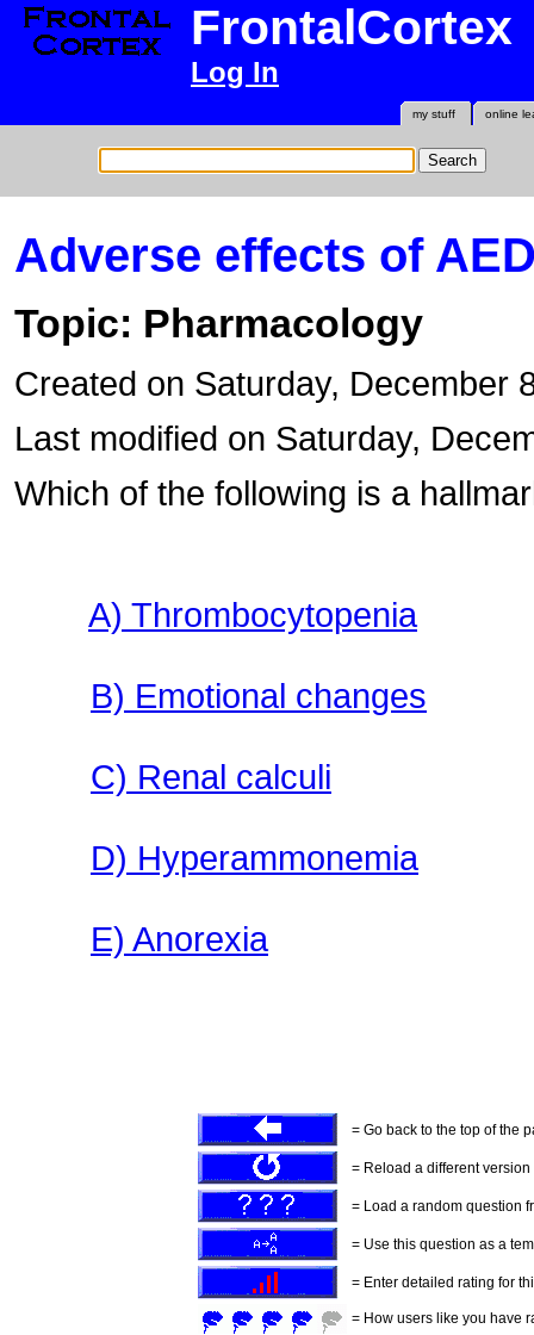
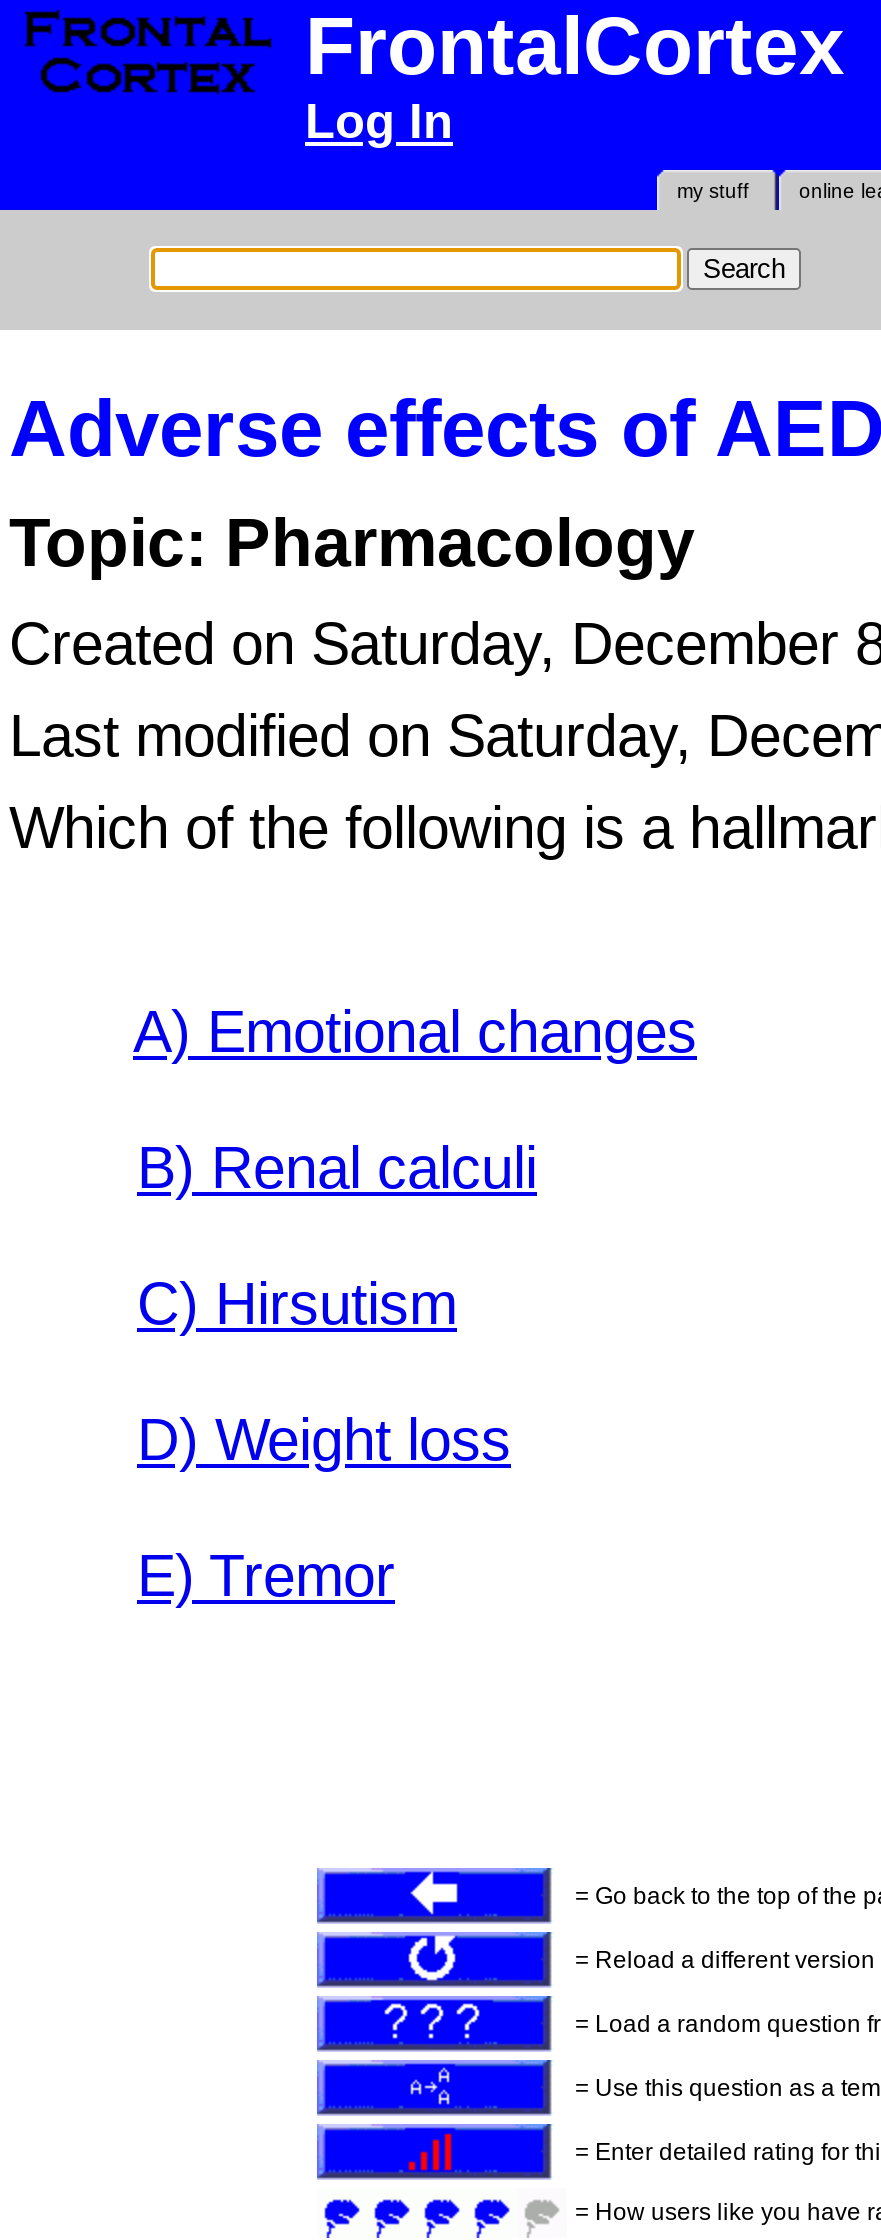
- A) Thrombocytopenia
+ A) Emotional changes

- B) Emotional changes
+ B) Renal calculi

- C) Renal calculi
+ C) Hirsutism

- D) Hyperammonemia
+ D) Weight loss

- E) Anorexia
+ E) Tremor
